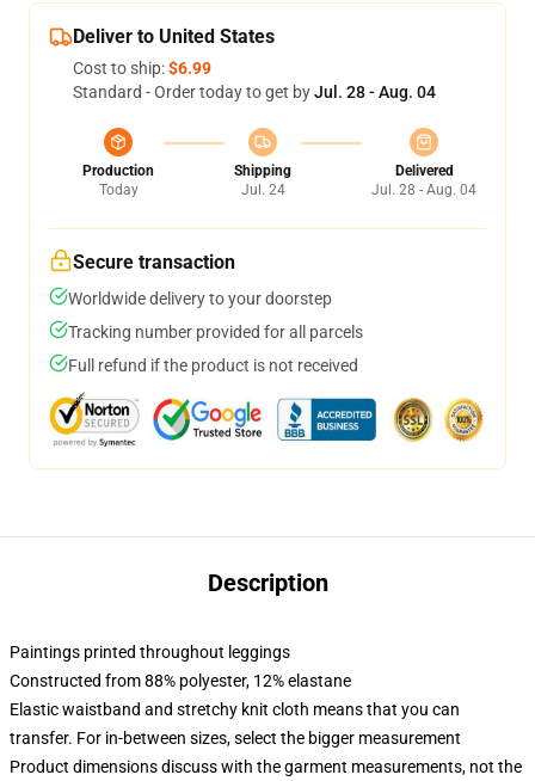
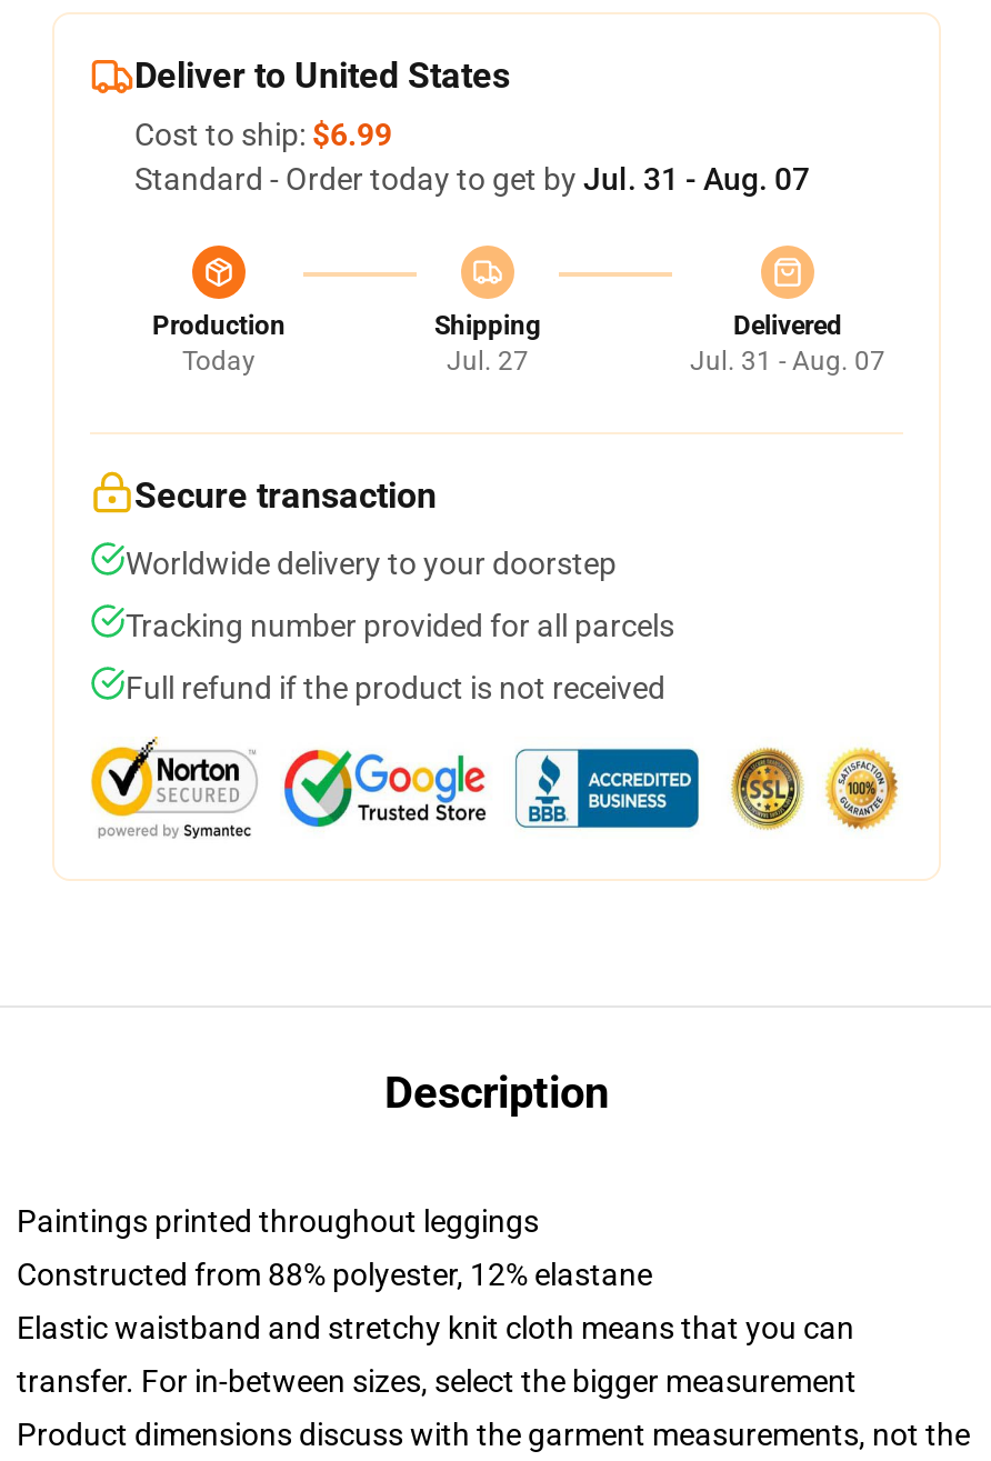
- Standard - Order today to get by Jul. 28 - Aug. 04
+ Standard - Order today to get by Jul. 31 - Aug. 07

- Jul. 24
+ Jul. 27

- Jul. 28 - Aug. 04
+ Jul. 31 - Aug. 07
